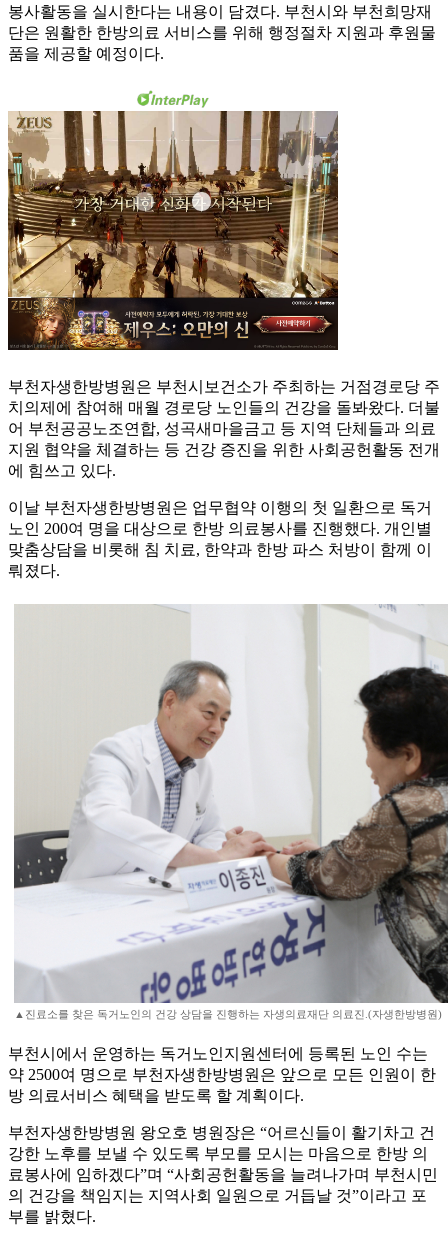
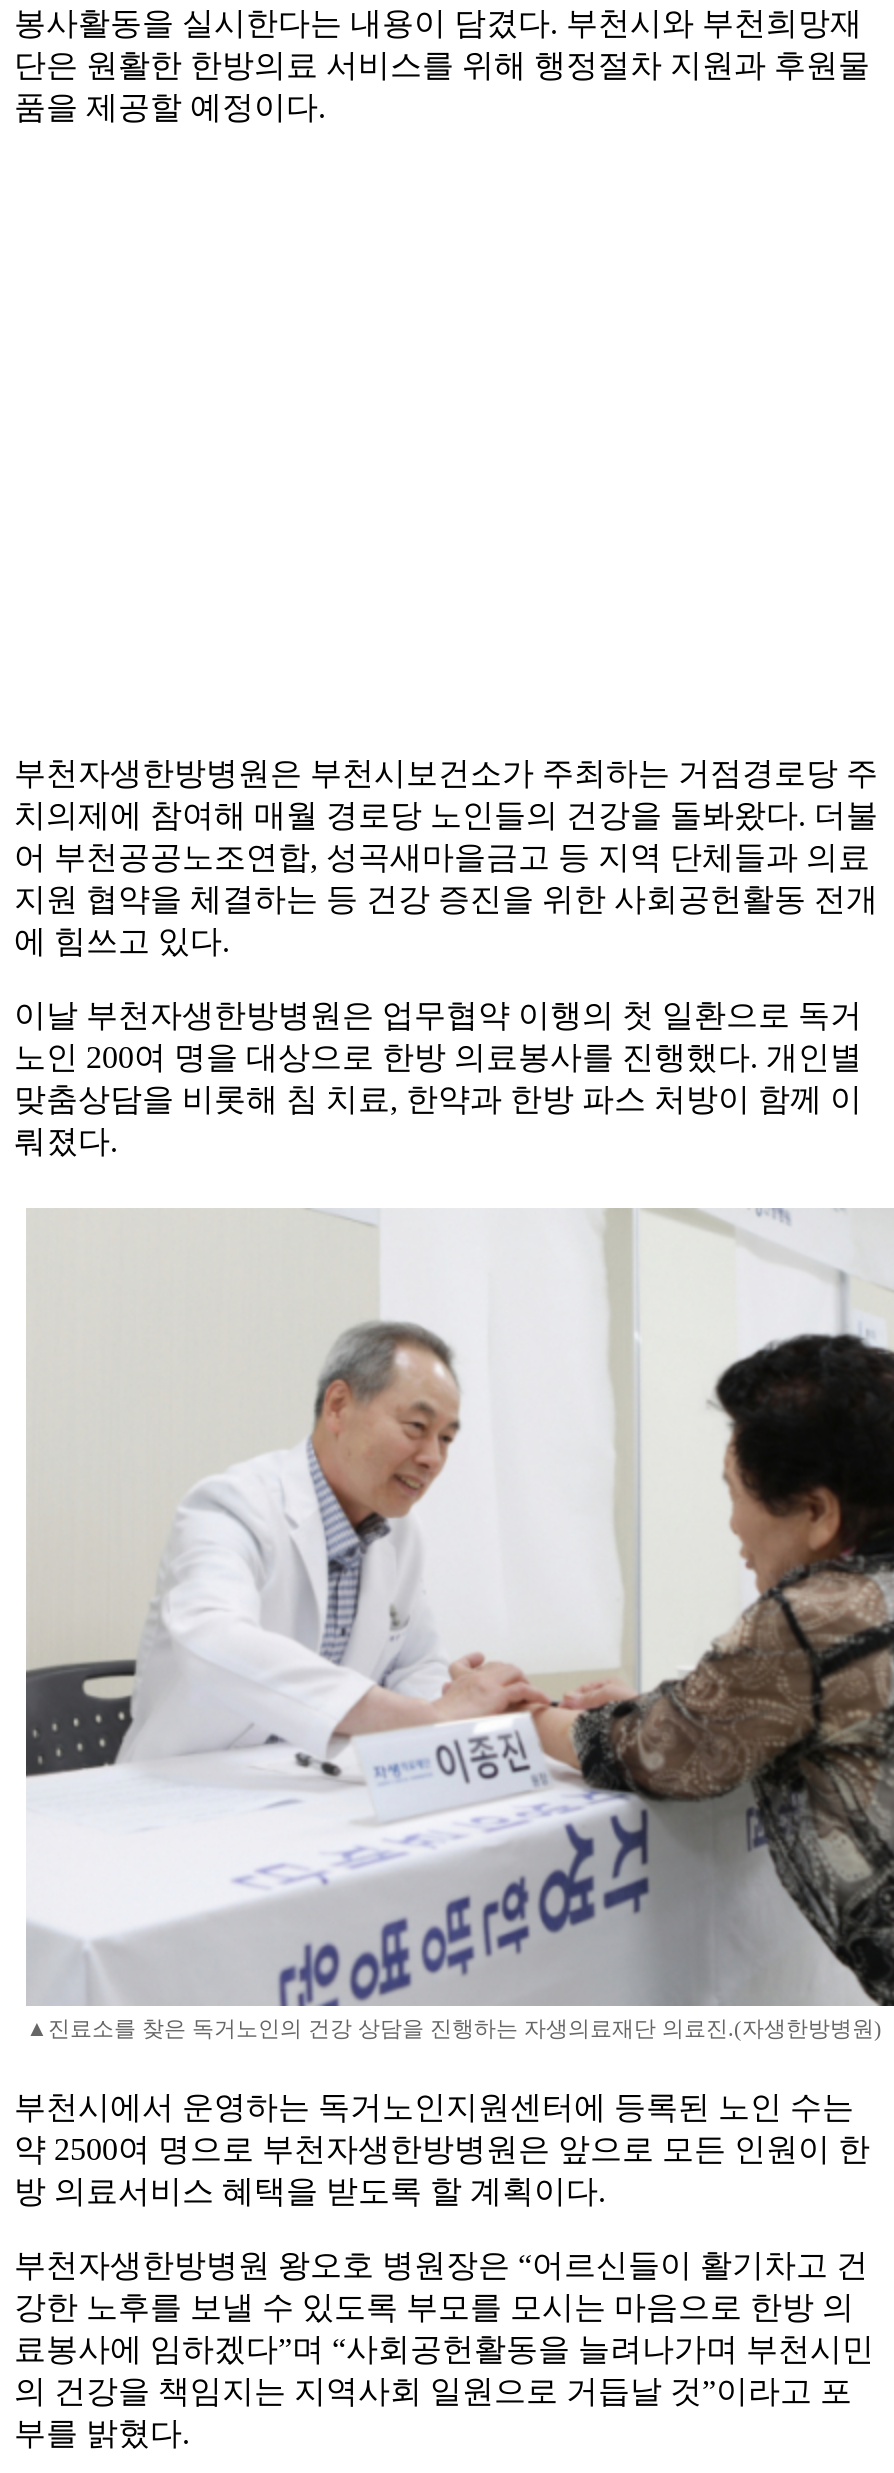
- [image]
